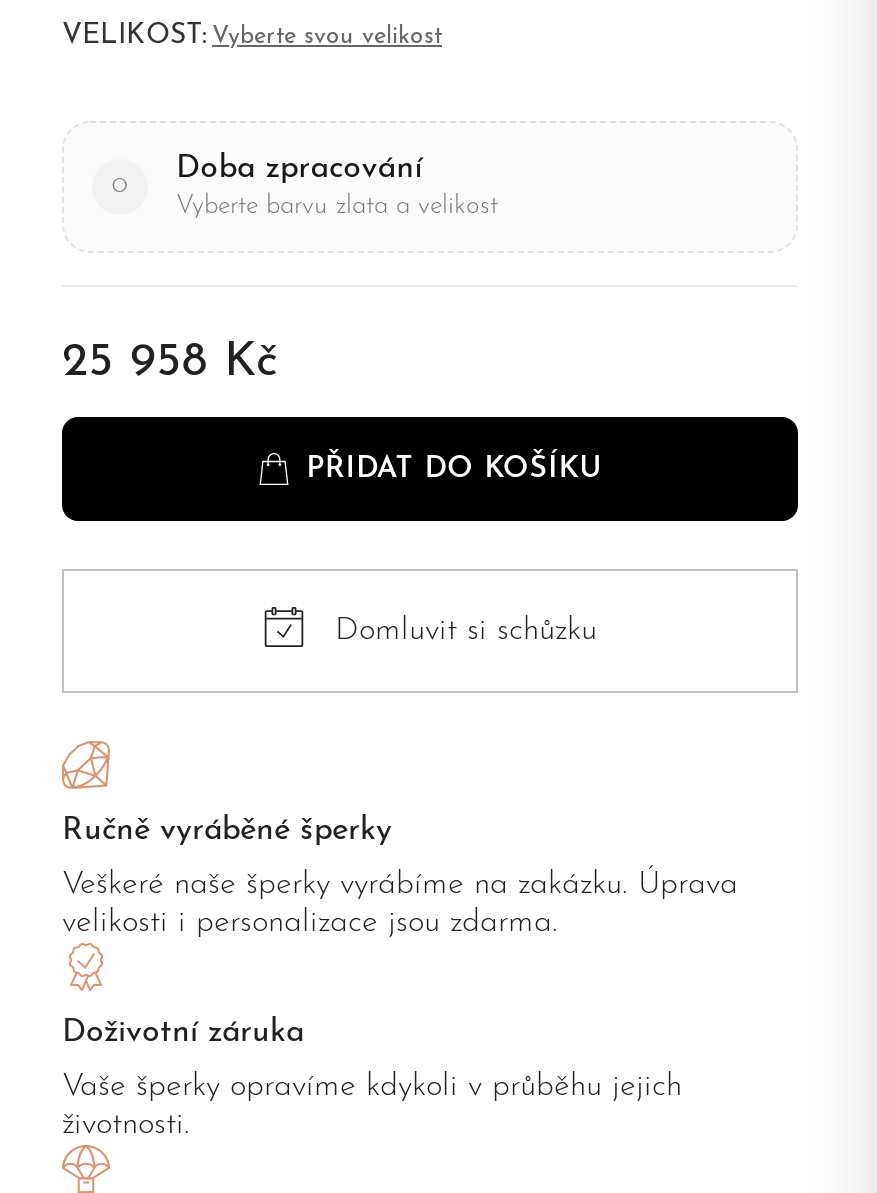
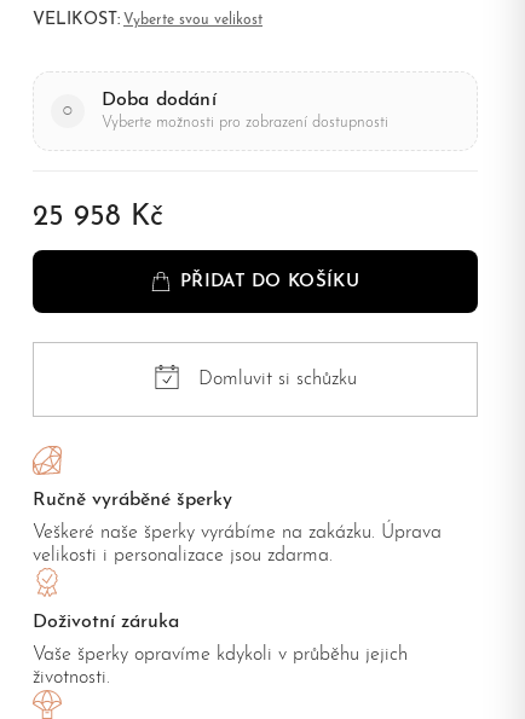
- Doba zpracování
+ Doba dodání

- Vyberte barvu zlata a velikost
+ Vyberte možnosti pro zobrazení dostupnosti
